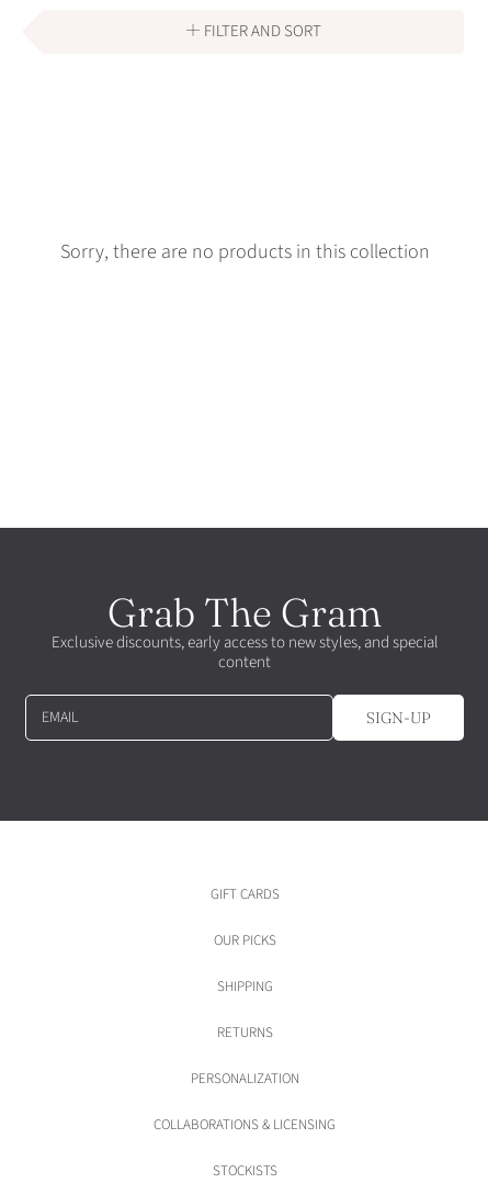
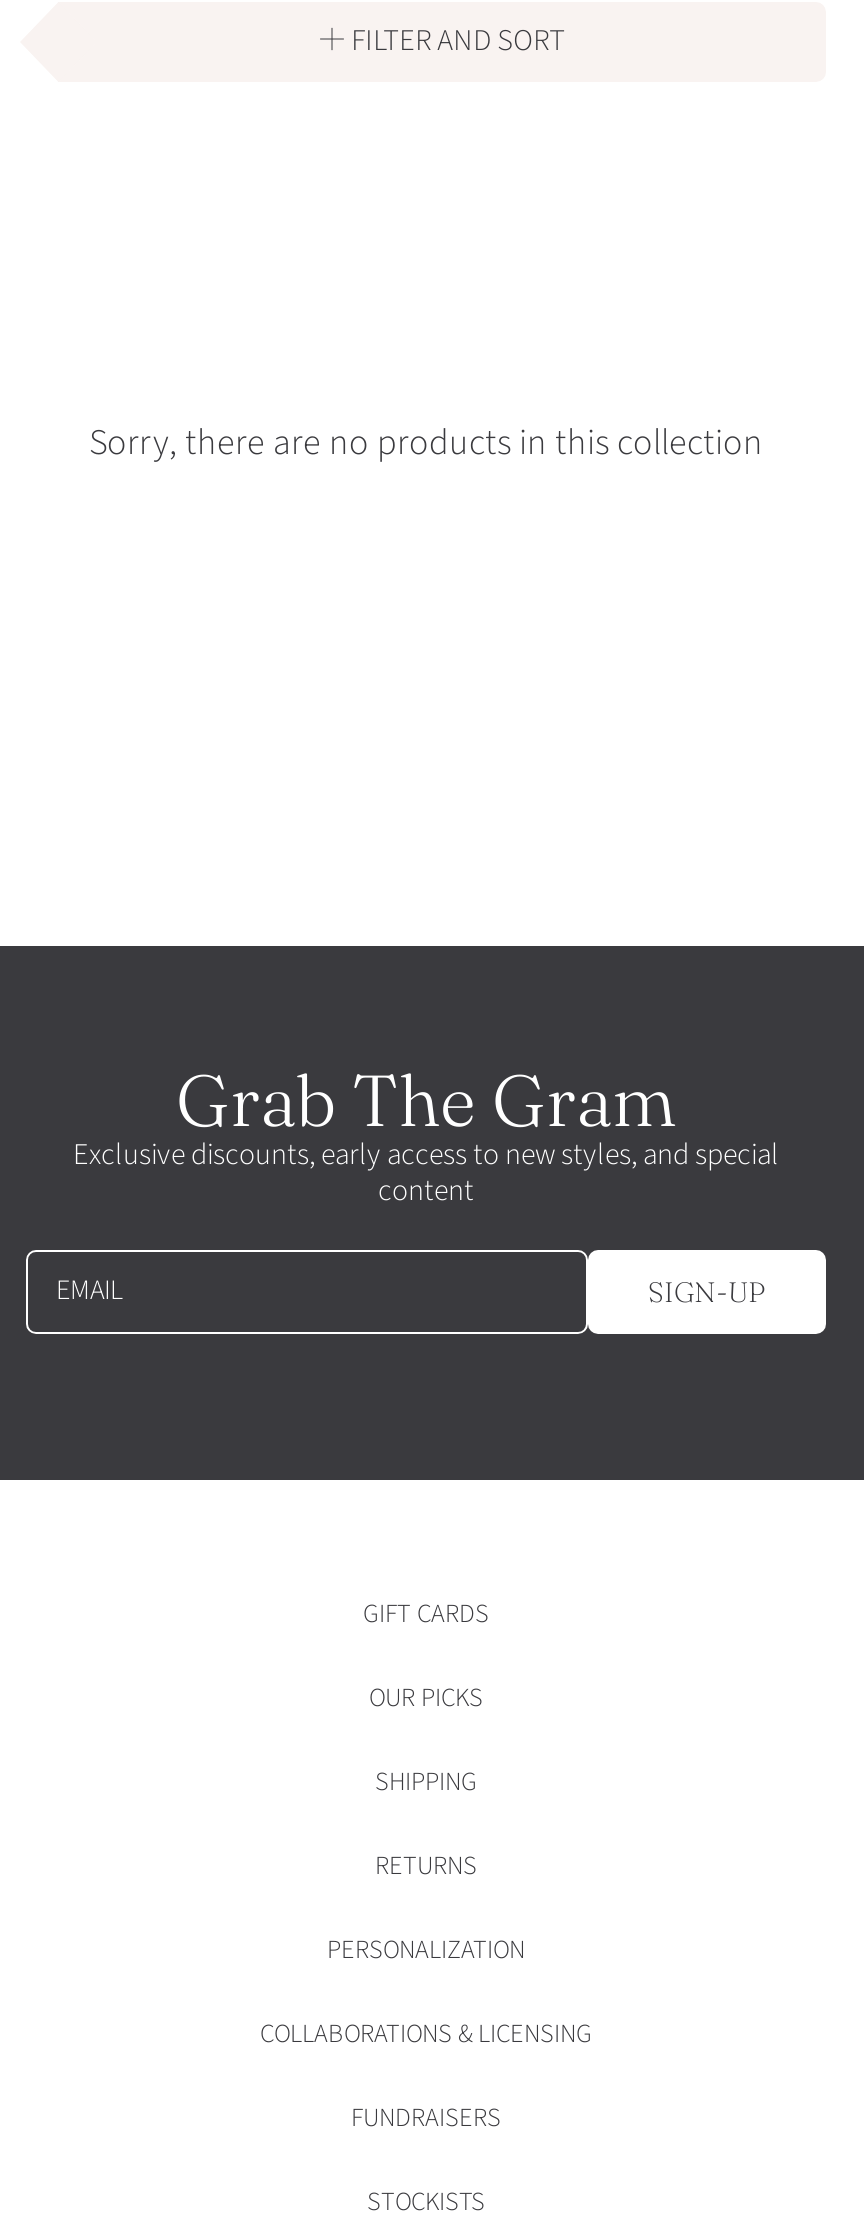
+ FUNDRAISERS
